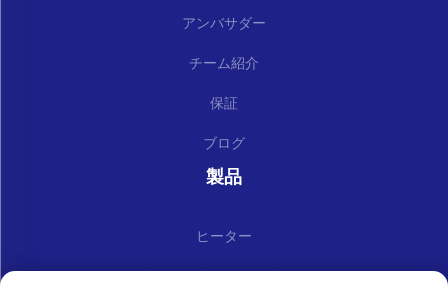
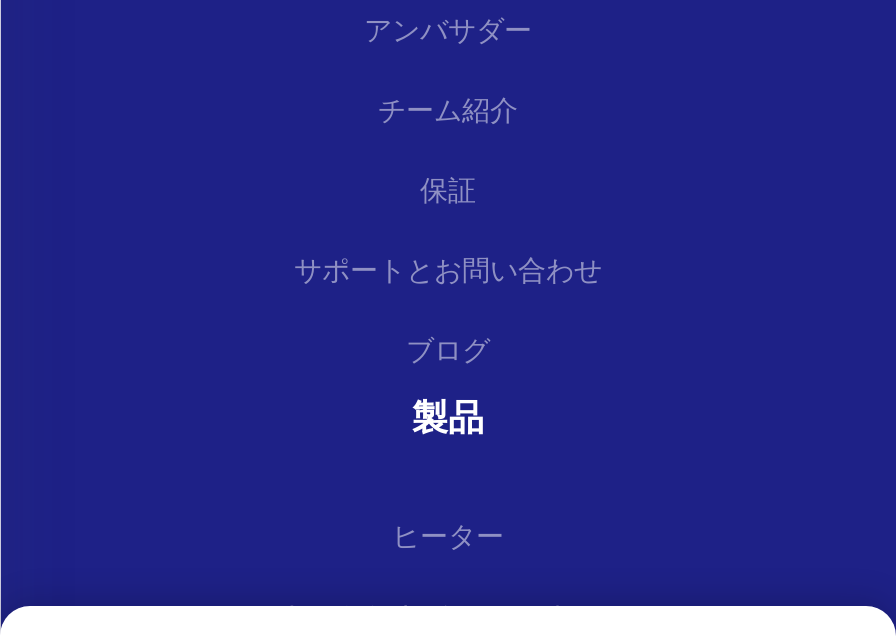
+ サポートとお問い合わせ
